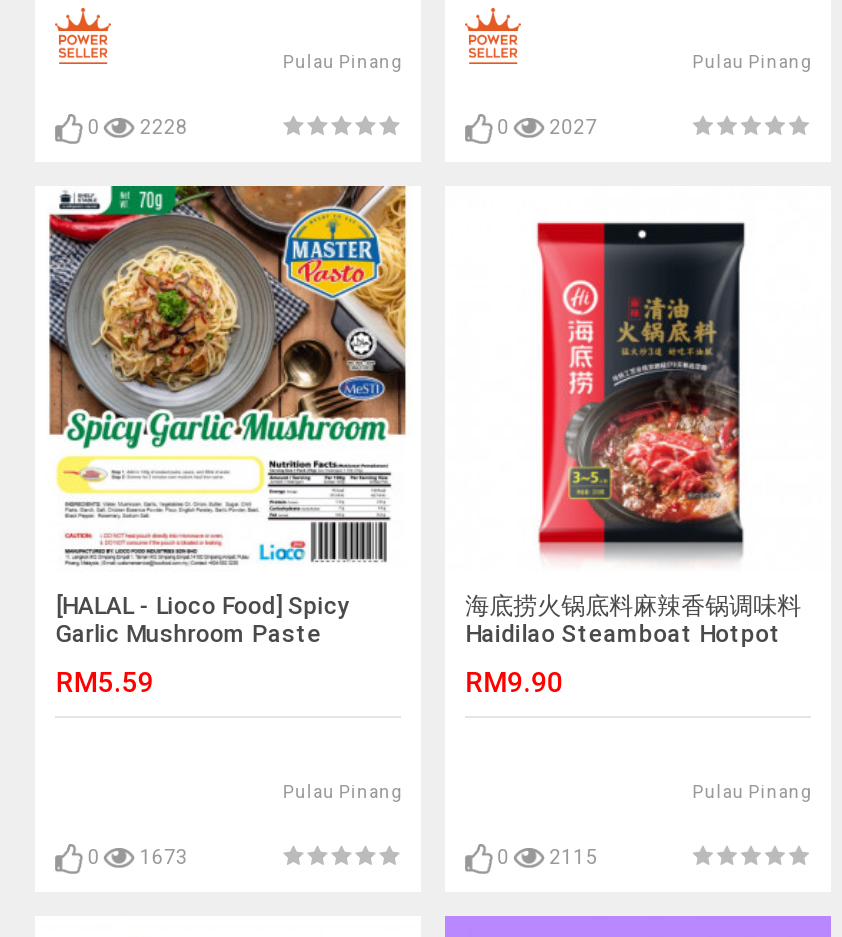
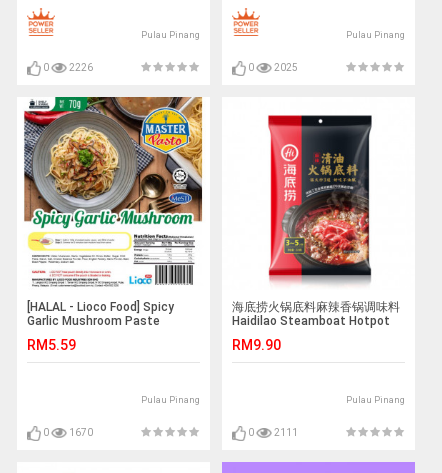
- 0 2228
+ 0 2226

- 0 2027
+ 0 2025

- 0 1673
+ 0 1670

- 0 2115
+ 0 2111
